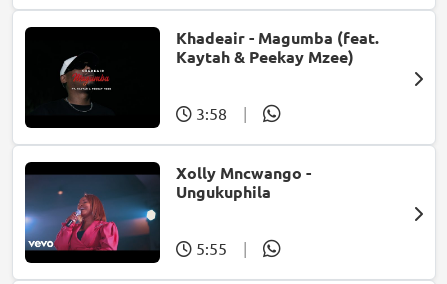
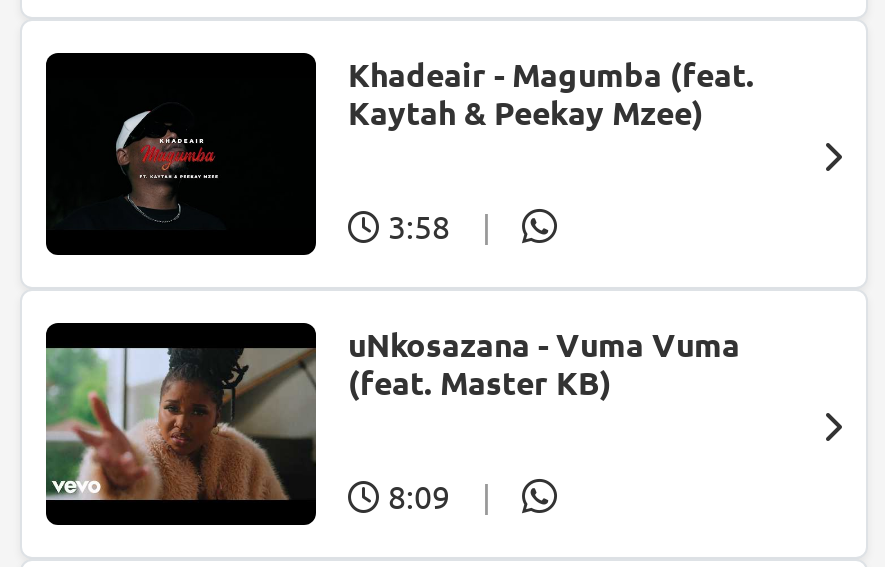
- [image]
- Xolly Mncwango -
- Ungukuphila
+ [image]
+ uNkosazana - Vuma Vuma
+ (feat. Master KB)

- 5:55
+ 8:09
